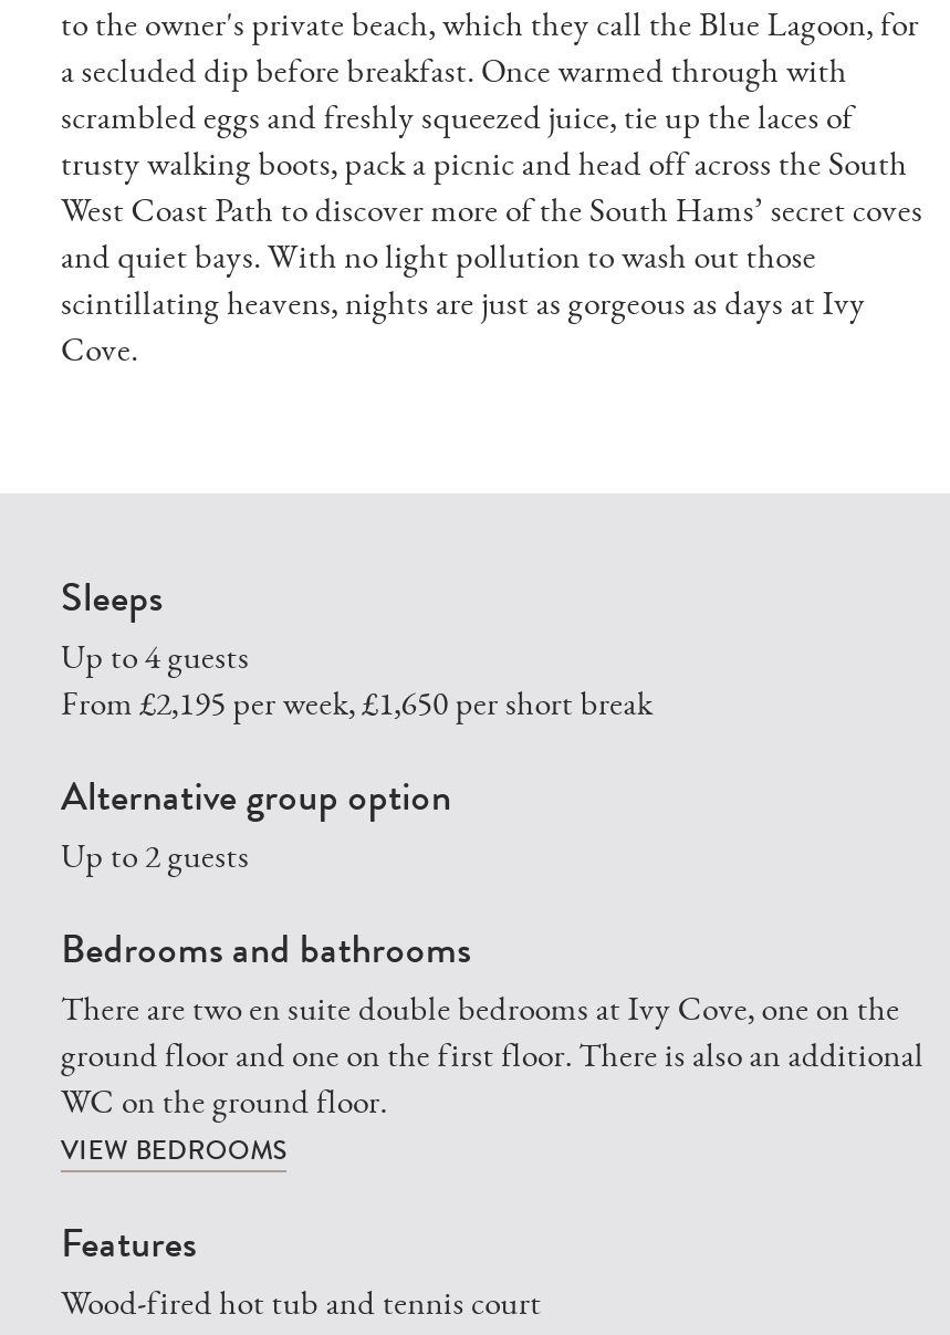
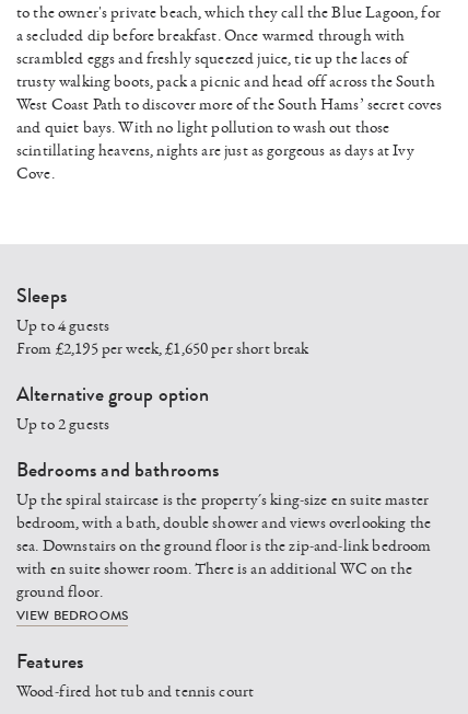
- There are two en suite double bedrooms at Ivy Cove, one on the
- ground floor and one on the first floor. There is also an additional
- WC on the ground floor.
+ Up the spiral staircase is the property´s king-size en suite master
+ bedroom, with a bath, double shower and views overlooking the
+ sea. Downstairs on the ground floor is the zip-and-link bedroom
+ with en suite shower room. There is an additional WC on the
+ ground floor.
